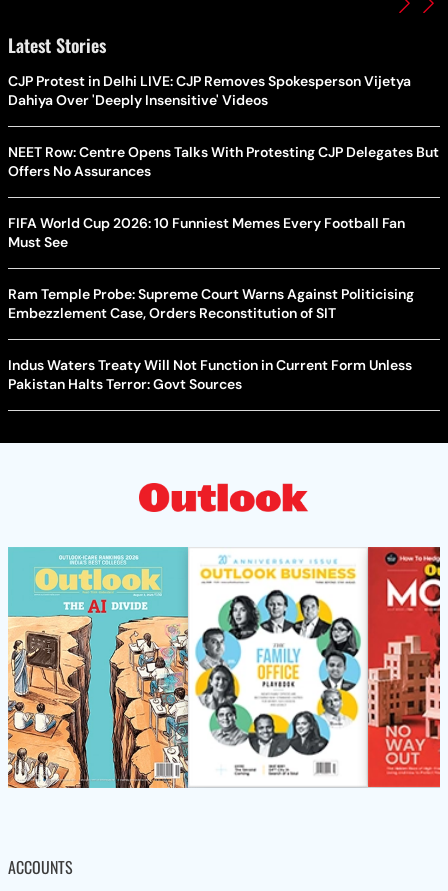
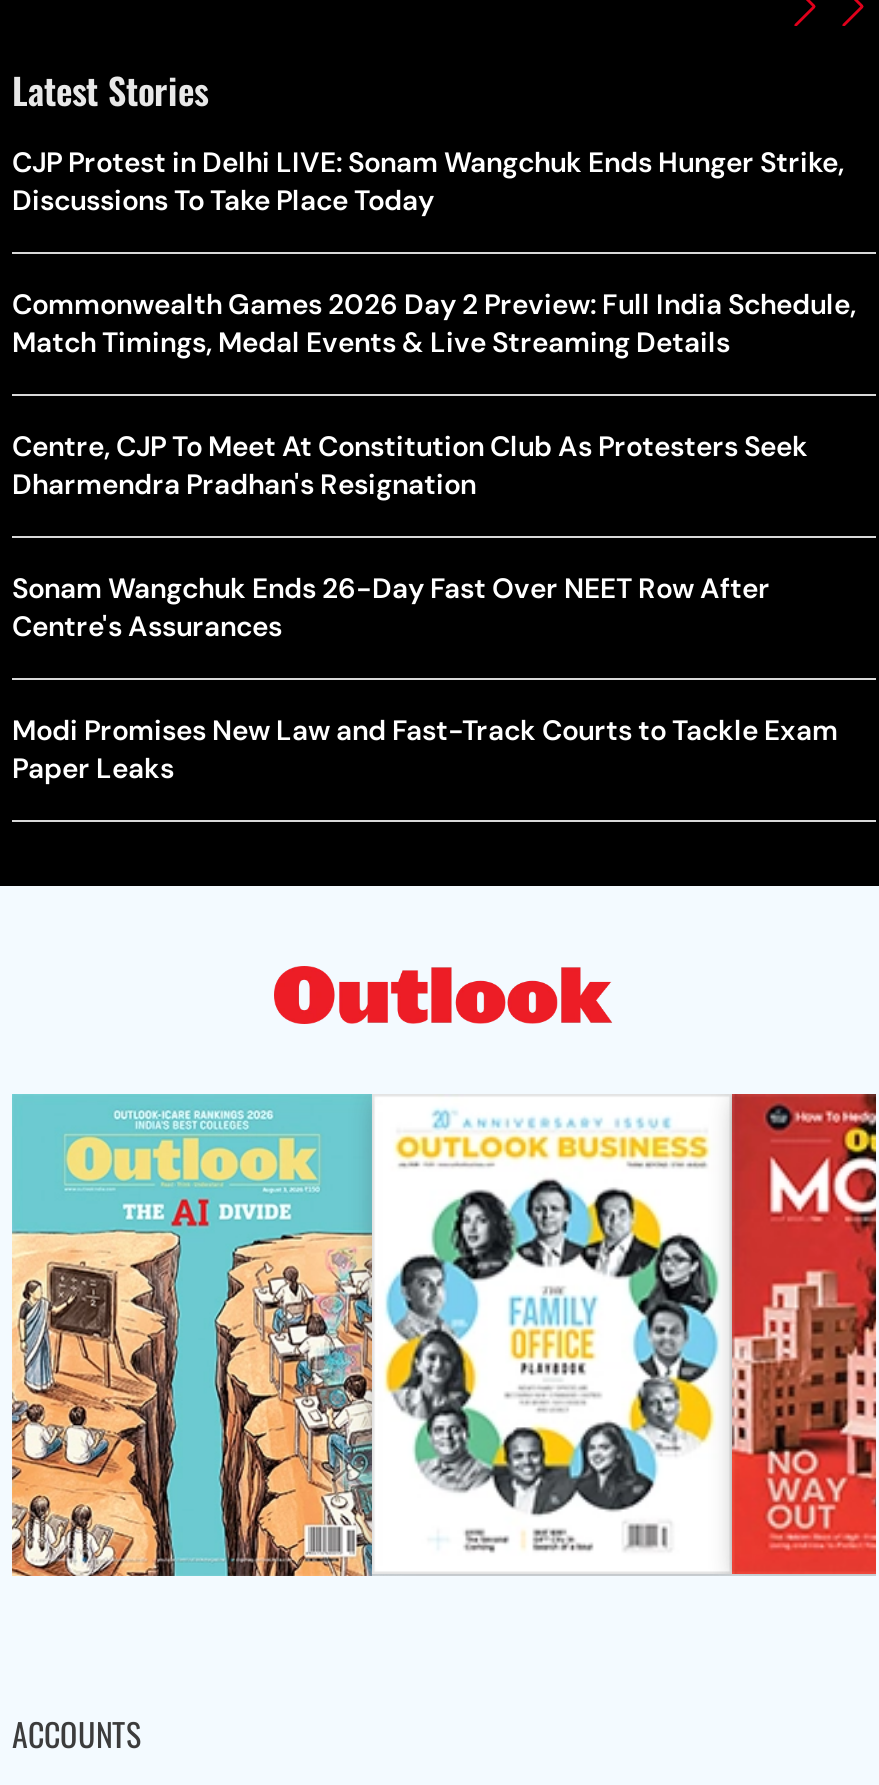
- CJP Protest in Delhi LIVE: CJP Removes Spokesperson Vijetya
- Dahiya Over 'Deeply Insensitive' Videos
+ CJP Protest in Delhi LIVE: Sonam Wangchuk Ends Hunger Strike,
+ Discussions To Take Place Today

- NEET Row: Centre Opens Talks With Protesting CJP Delegates But
- Offers No Assurances
+ Commonwealth Games 2026 Day 2 Preview: Full India Schedule,
+ Match Timings, Medal Events & Live Streaming Details

- FIFA World Cup 2026: 10 Funniest Memes Every Football Fan
- Must See
+ Centre, CJP To Meet At Constitution Club As Protesters Seek
+ Dharmendra Pradhan's Resignation

- Ram Temple Probe: Supreme Court Warns Against Politicising
- Embezzlement Case, Orders Reconstitution of SIT
+ Sonam Wangchuk Ends 26-Day Fast Over NEET Row After
+ Centre's Assurances

- Indus Waters Treaty Will Not Function in Current Form Unless
- Pakistan Halts Terror: Govt Sources
+ Modi Promises New Law and Fast-Track Courts to Tackle Exam
+ Paper Leaks
